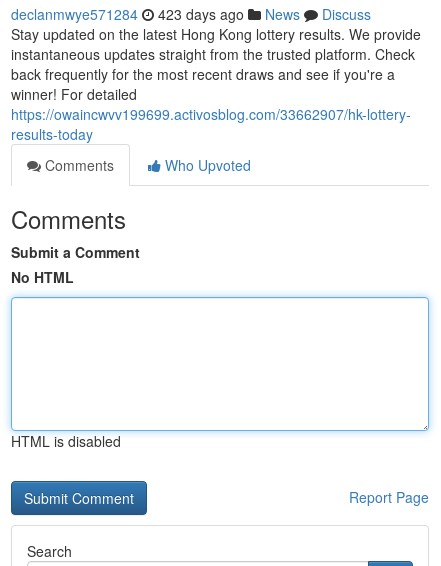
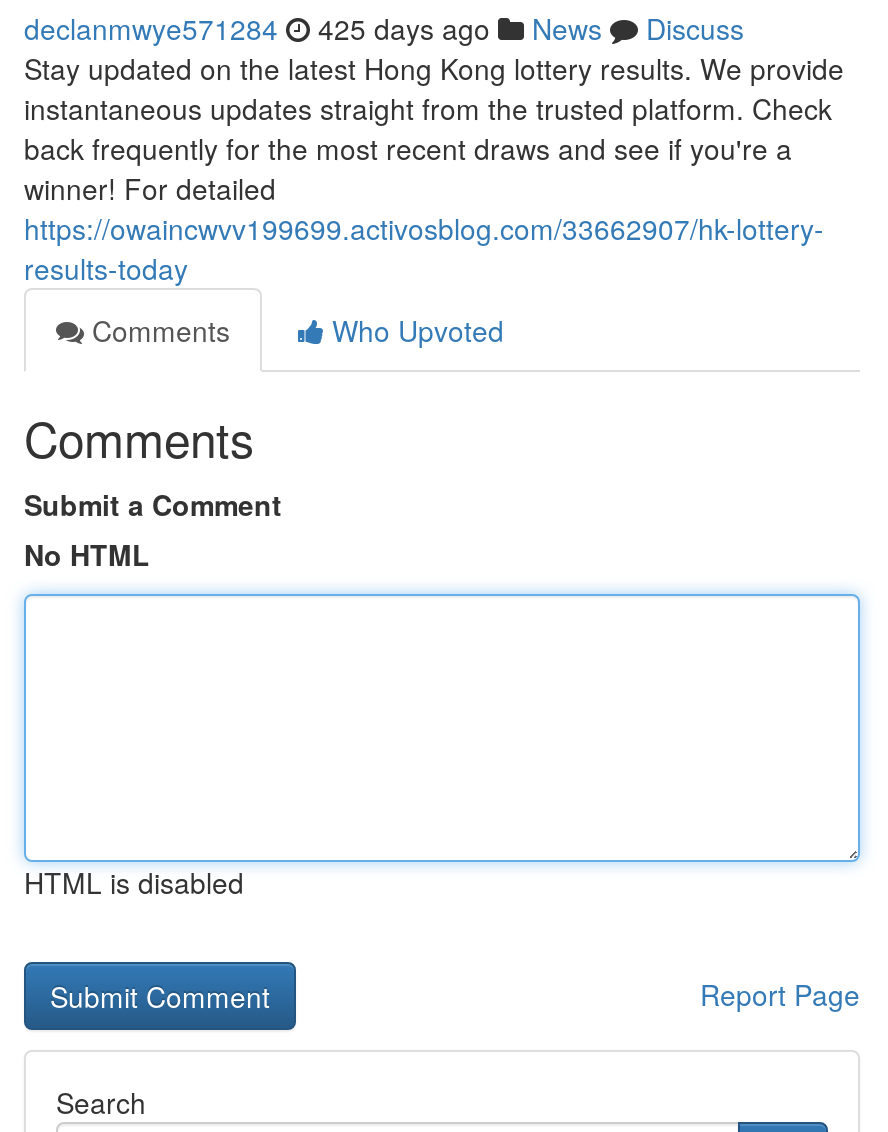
- declanmwye571284 423 days ago News Discuss
+ declanmwye571284 425 days ago News Discuss
